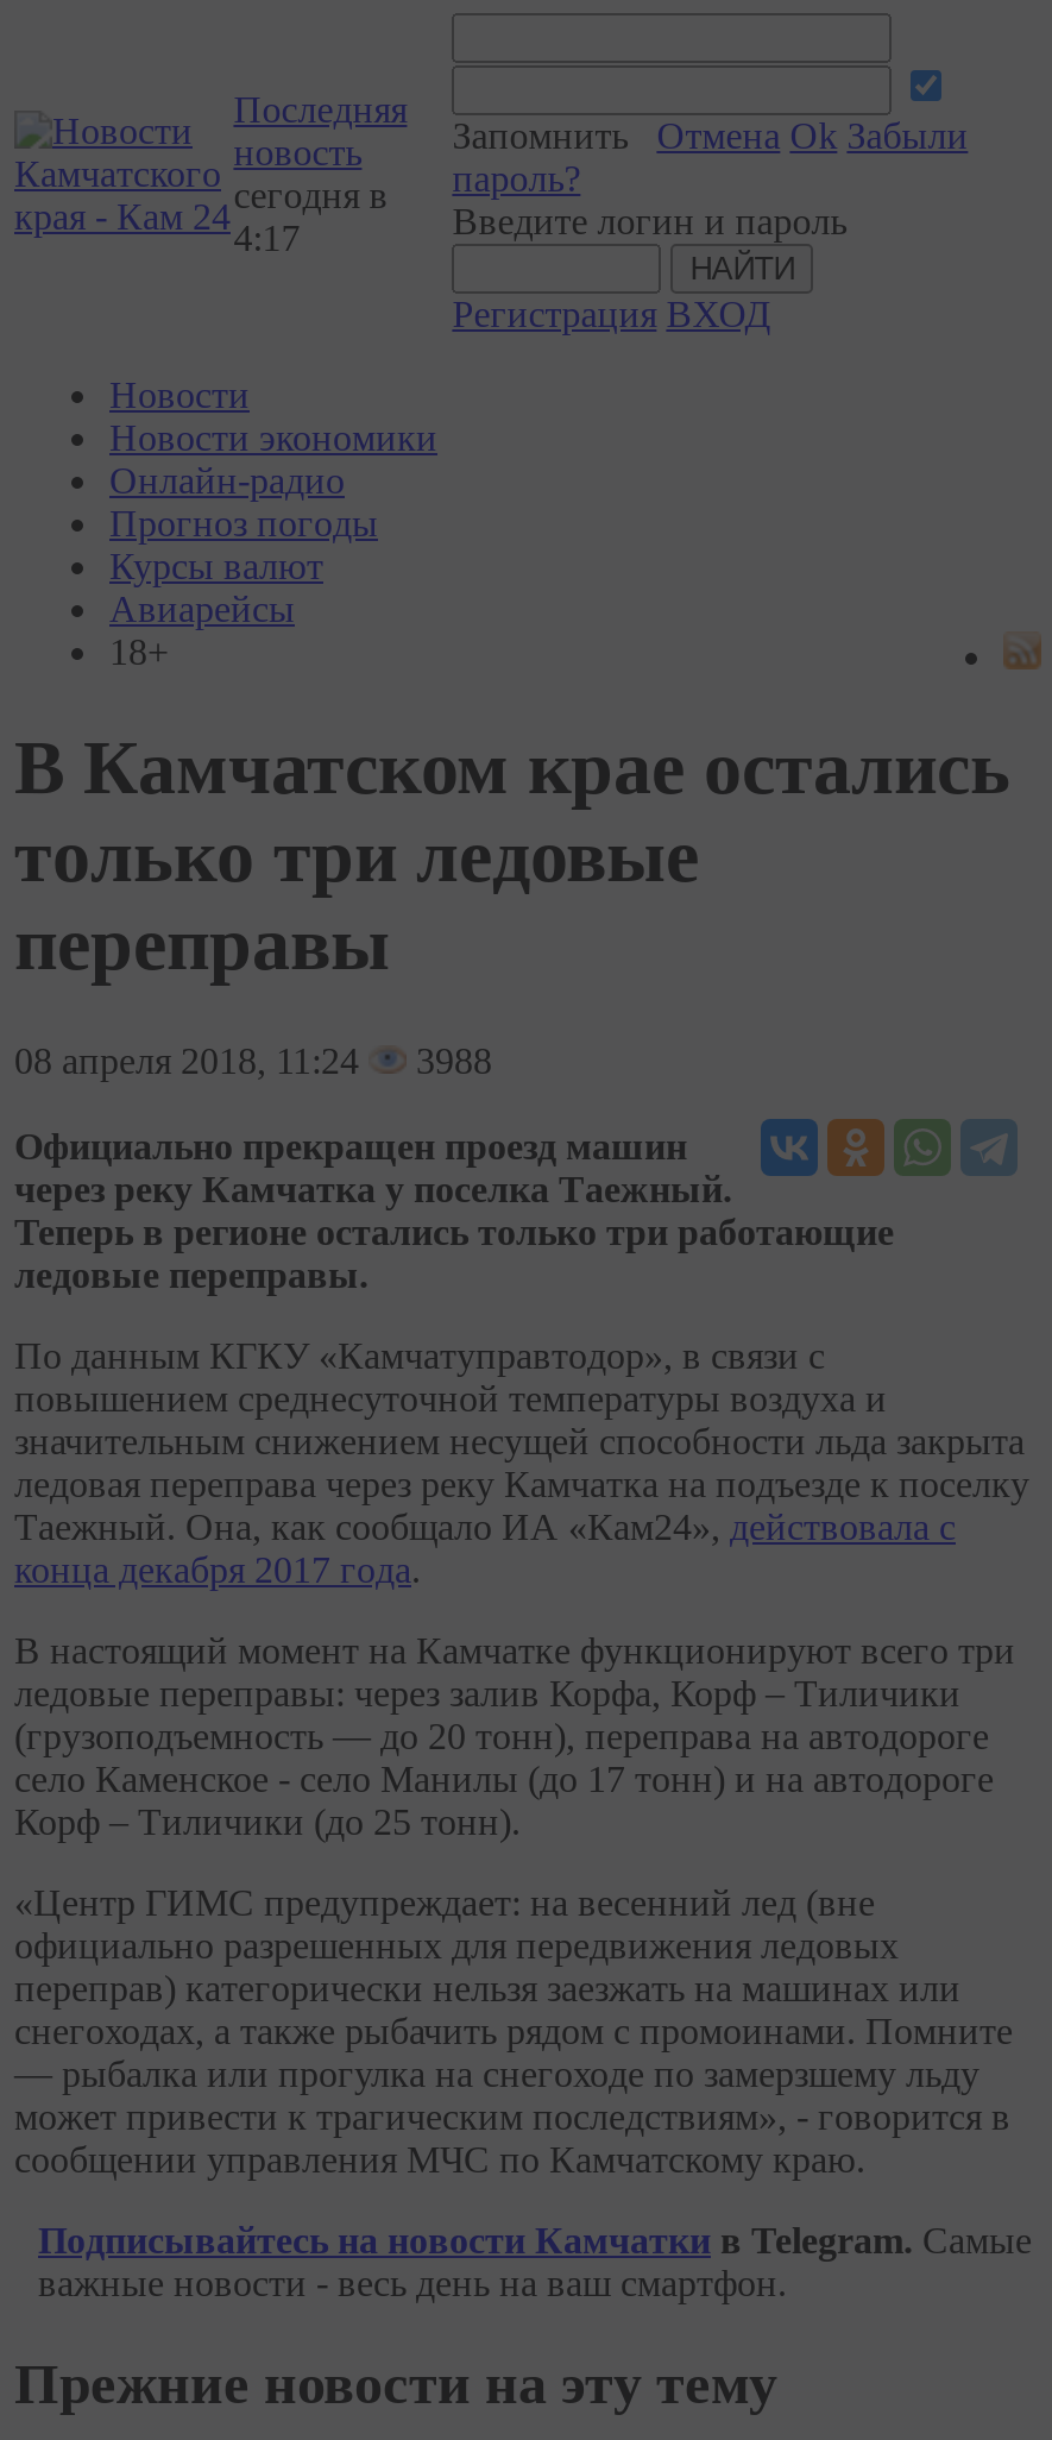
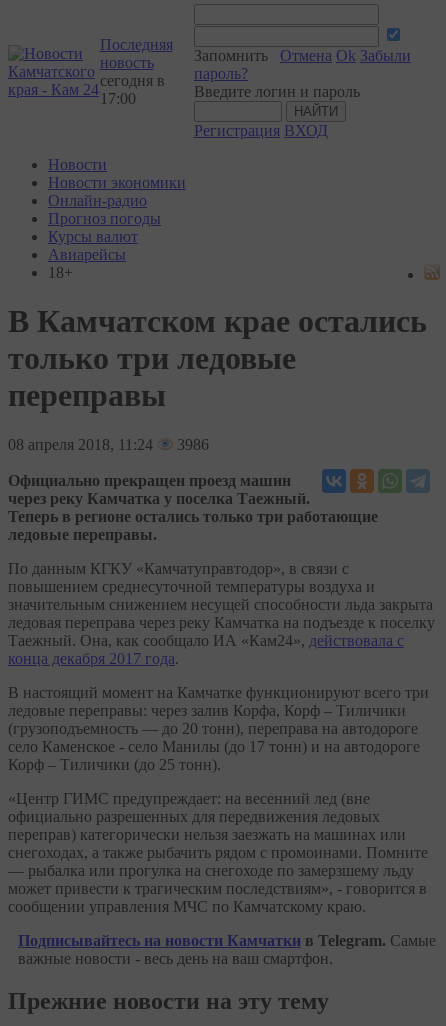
- 4:17
+ 17:00

- 08 апреля 2018, 11:24 3988
+ 08 апреля 2018, 11:24 3986
